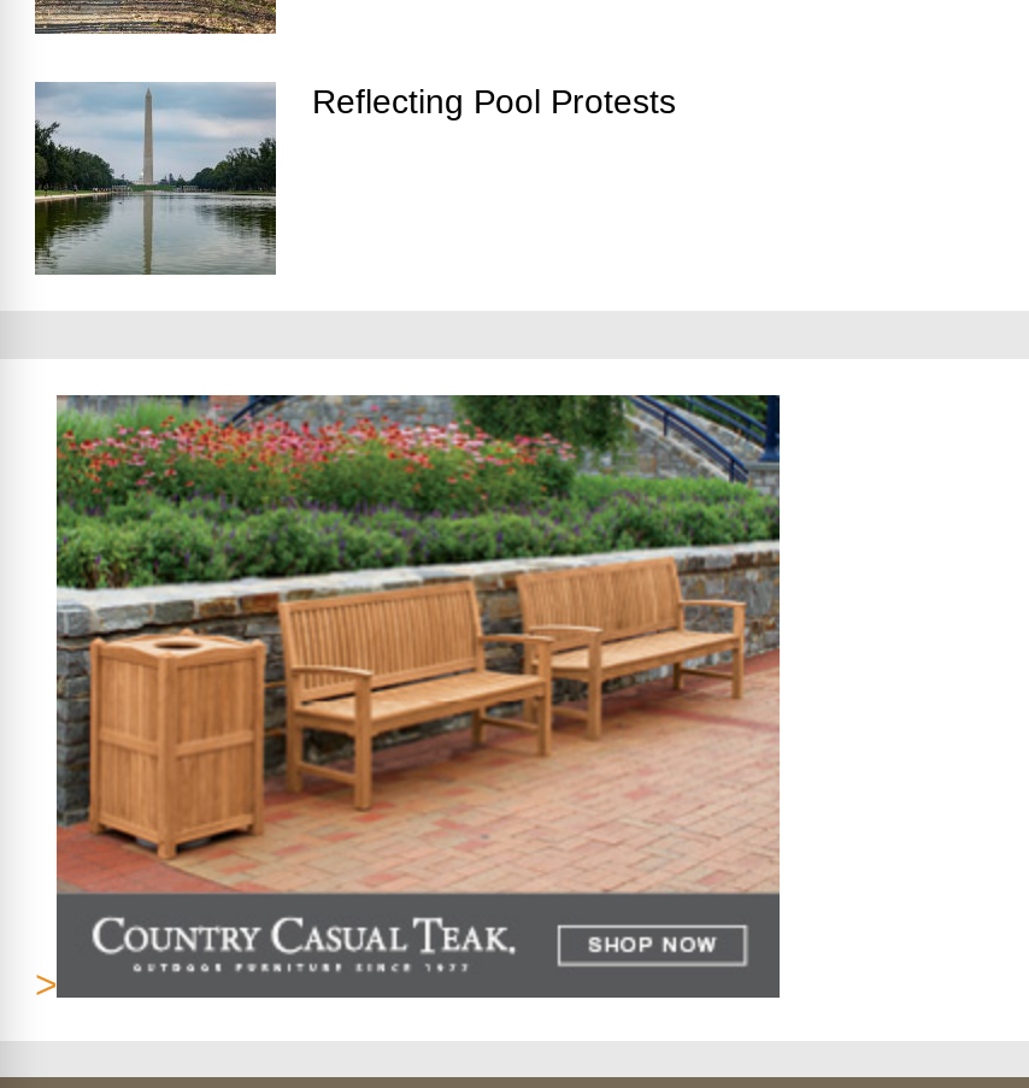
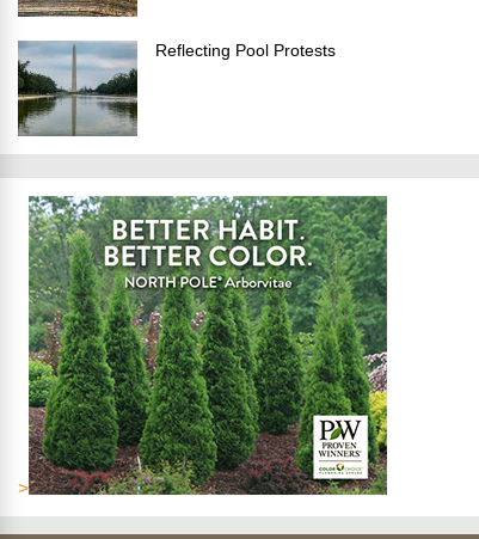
- [image]
+ [image]
